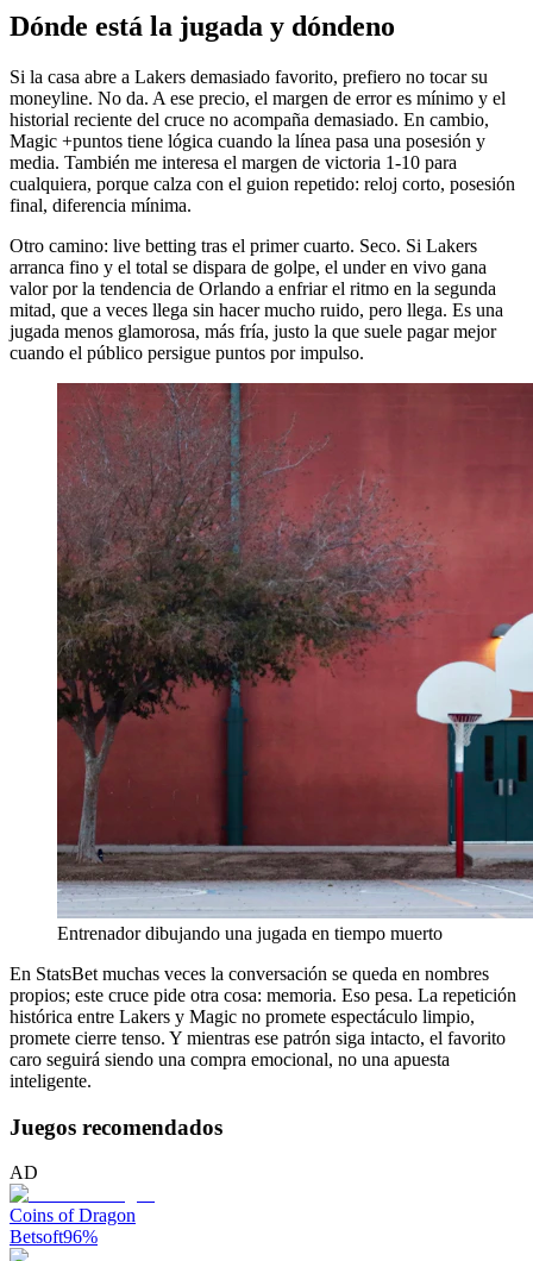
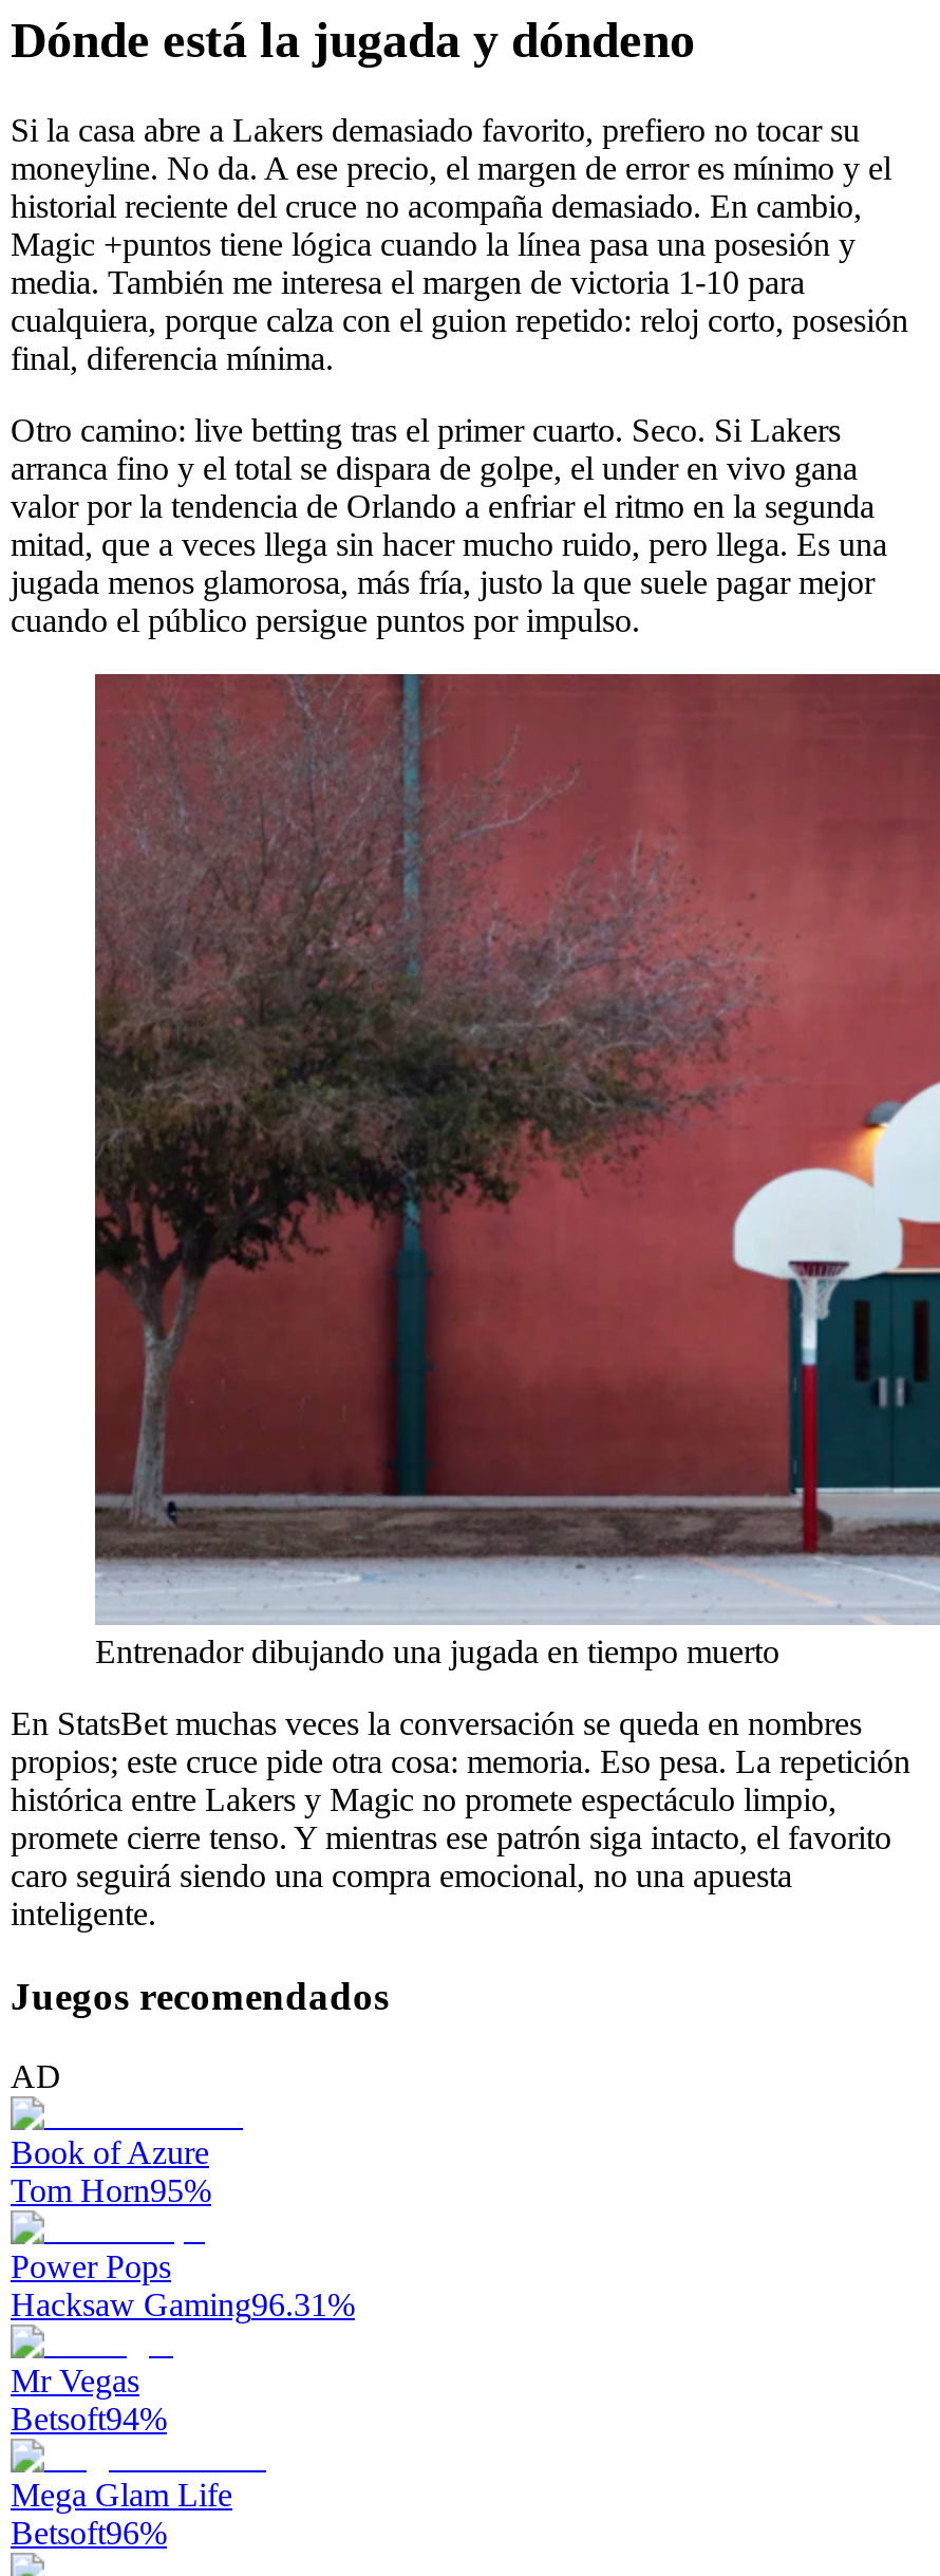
- Coins of Dragon
+ Book of Azure
+ Tom Horn95%
+ Power Pops
+ Hacksaw Gaming96.31%
+ Mr Vegas
+ Betsoft94%
+ Mega Glam Life
